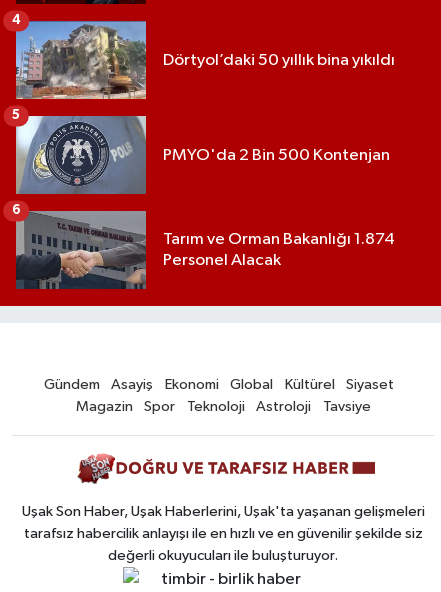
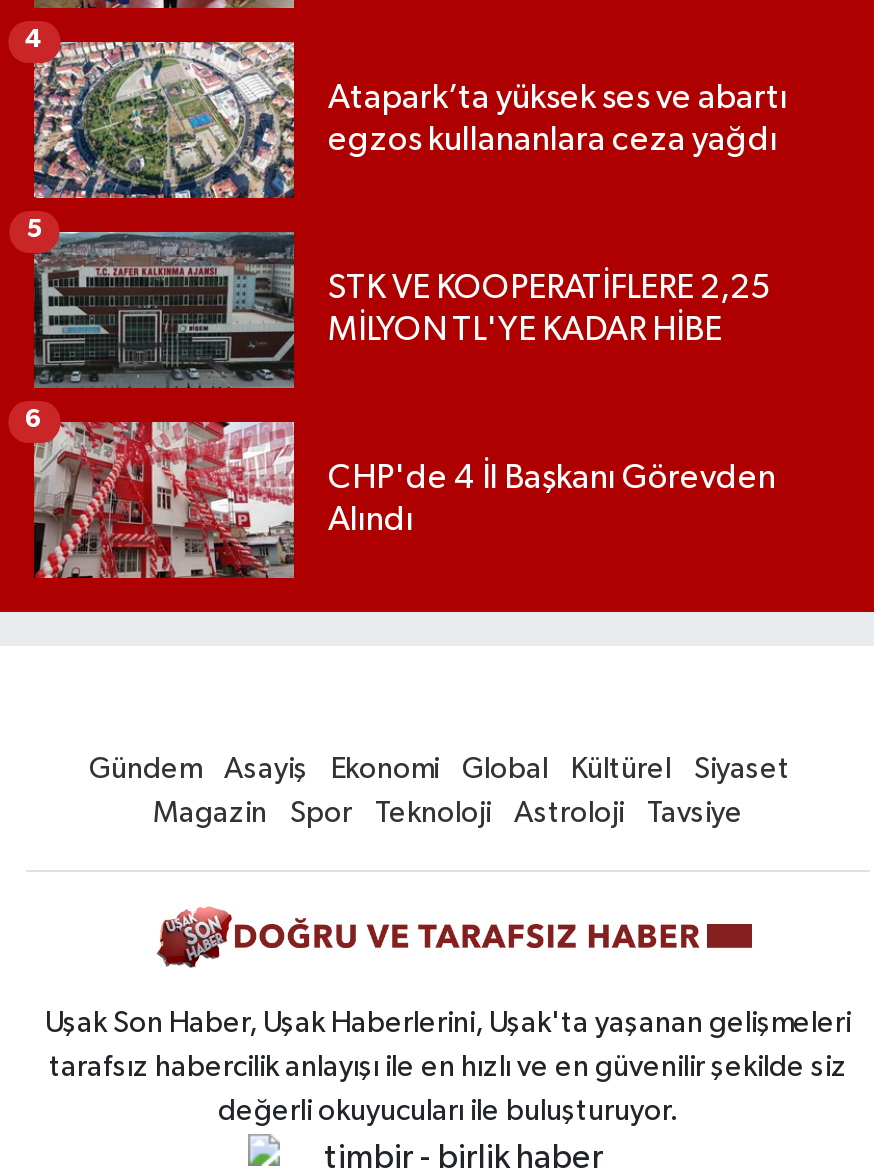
- [image]
- Dörtyol’daki 50 yıllık bina yıkıldı
+ [image]
+ Atapark’ta yüksek ses ve abartı
+ egzos kullananlara ceza yağdı

- [image]
- PMYO'da 2 Bin 500 Kontenjan
+ [image]
+ STK VE KOOPERATİFLERE 2,25
+ MİLYON TL'YE KADAR HİBE

- [image]
- Tarım ve Orman Bakanlığı 1.874
- Personel Alacak
+ [image]
+ CHP'de 4 İl Başkanı Görevden
+ Alındı
